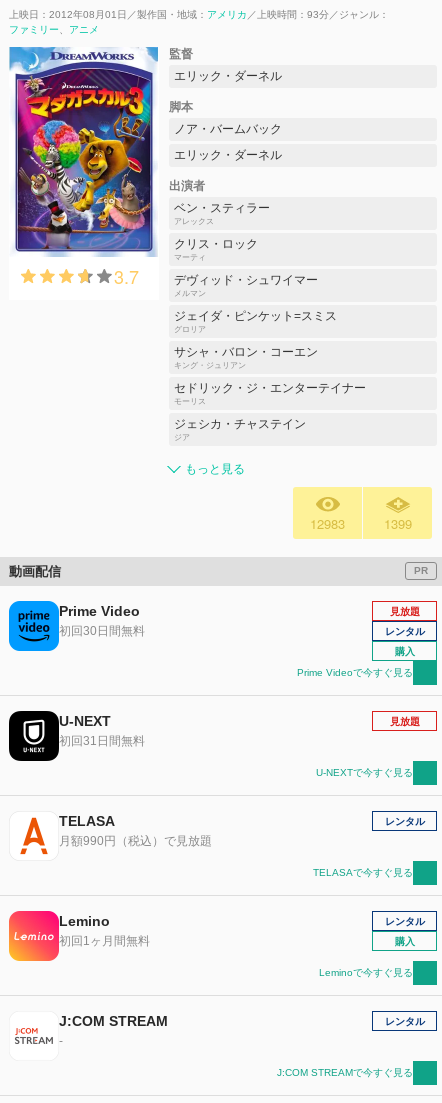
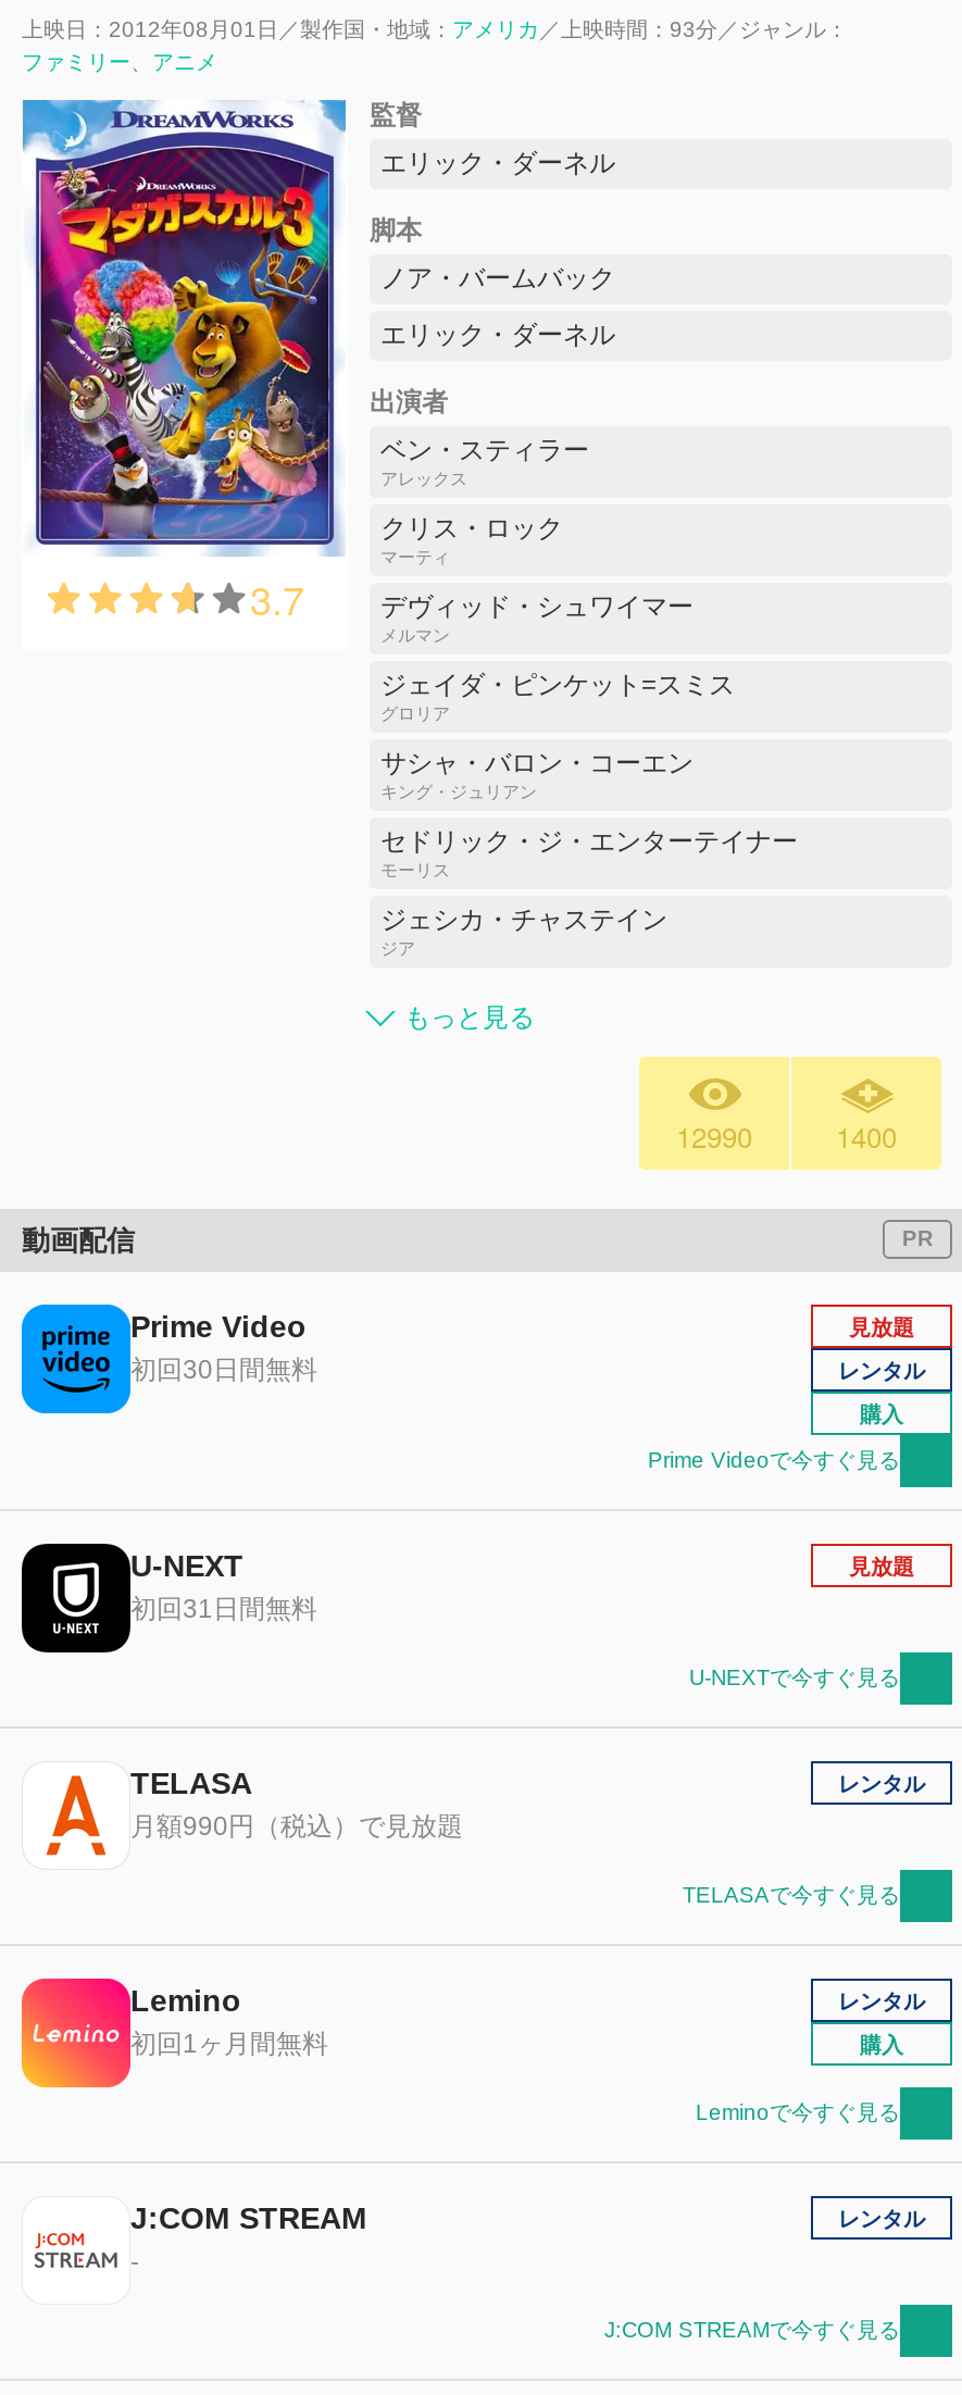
- 12983
+ 12990

- 1399
+ 1400
